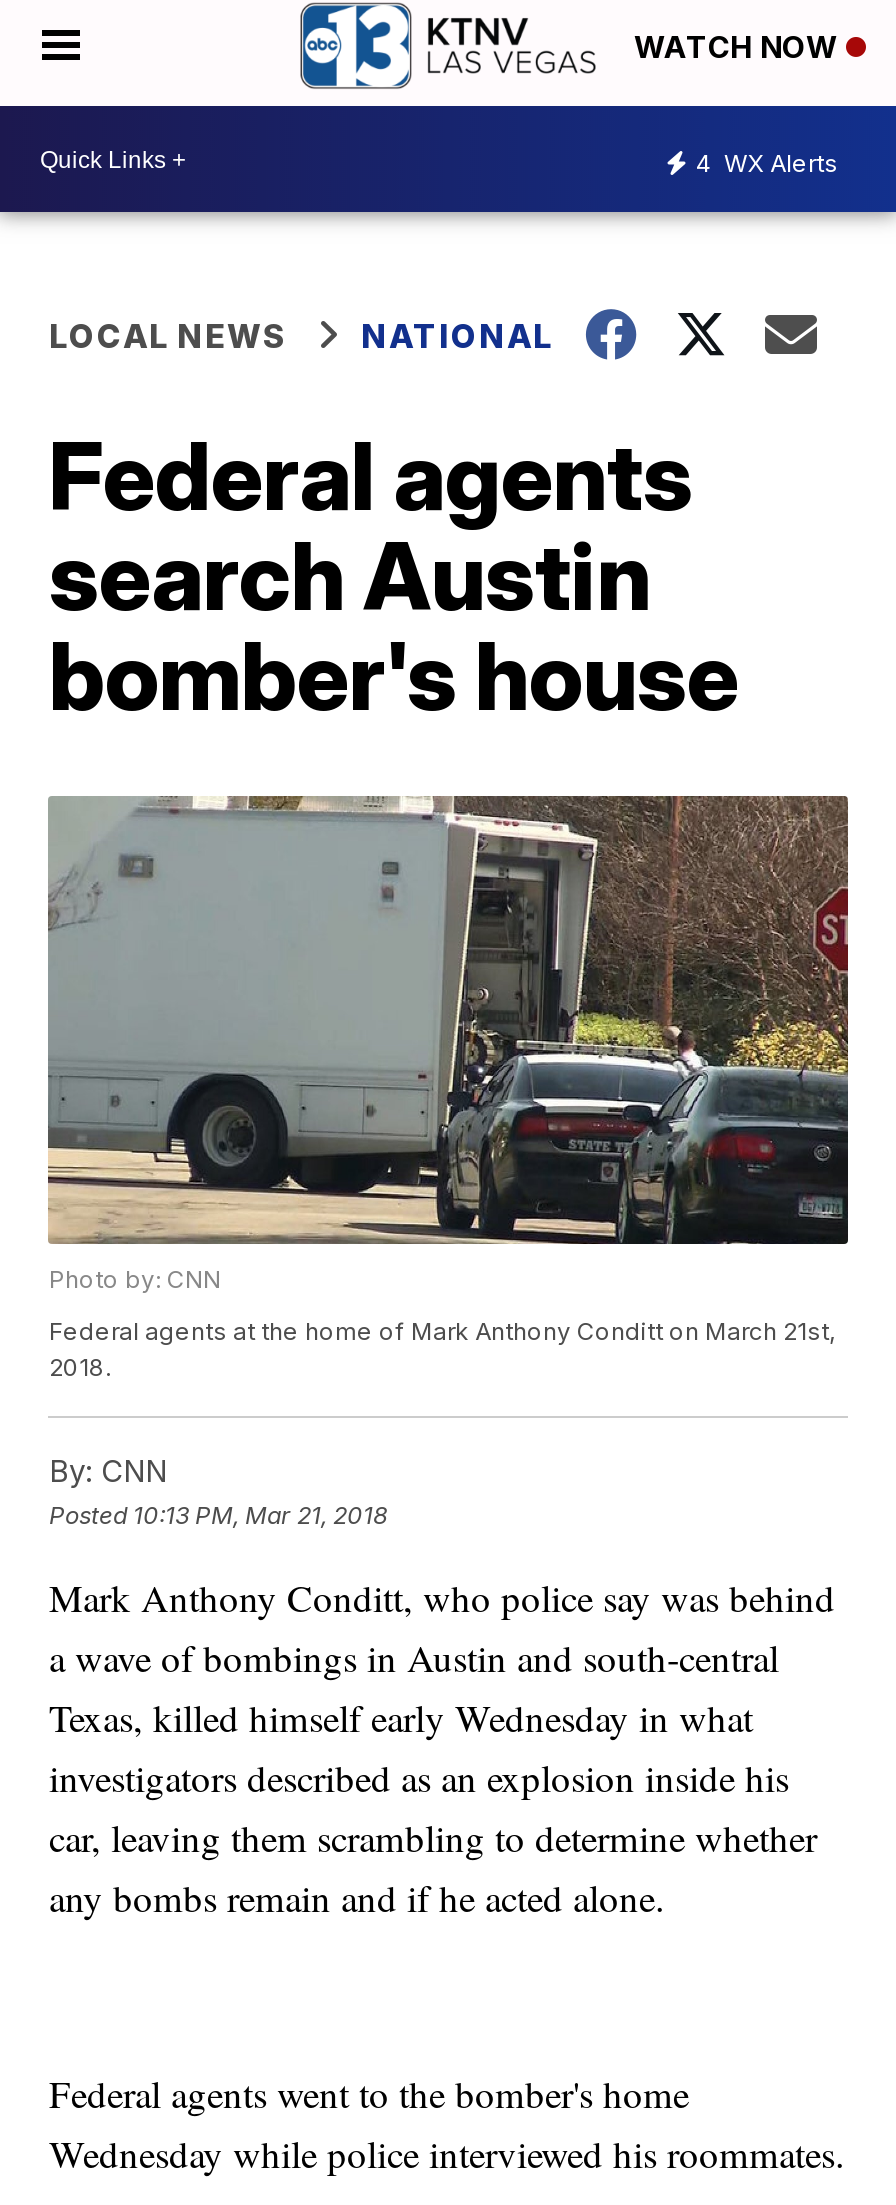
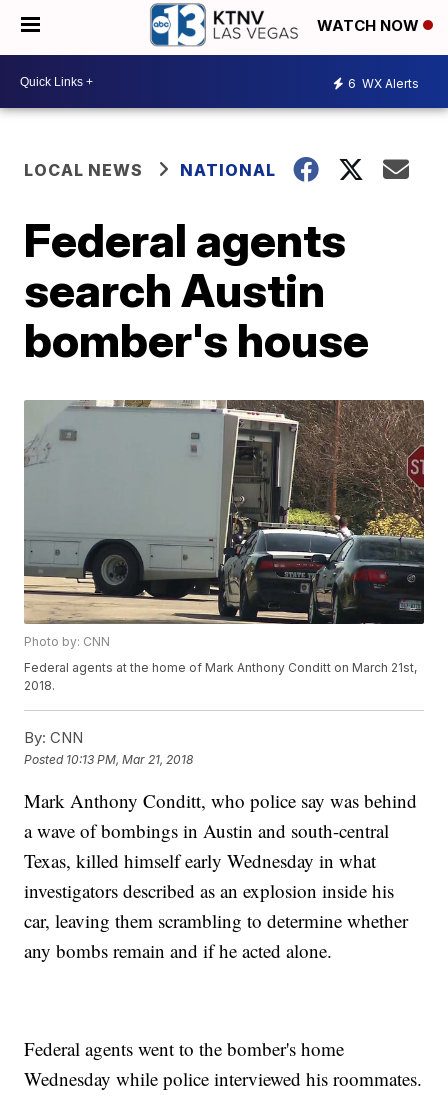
- 4 WX Alerts
+ 6 WX Alerts
